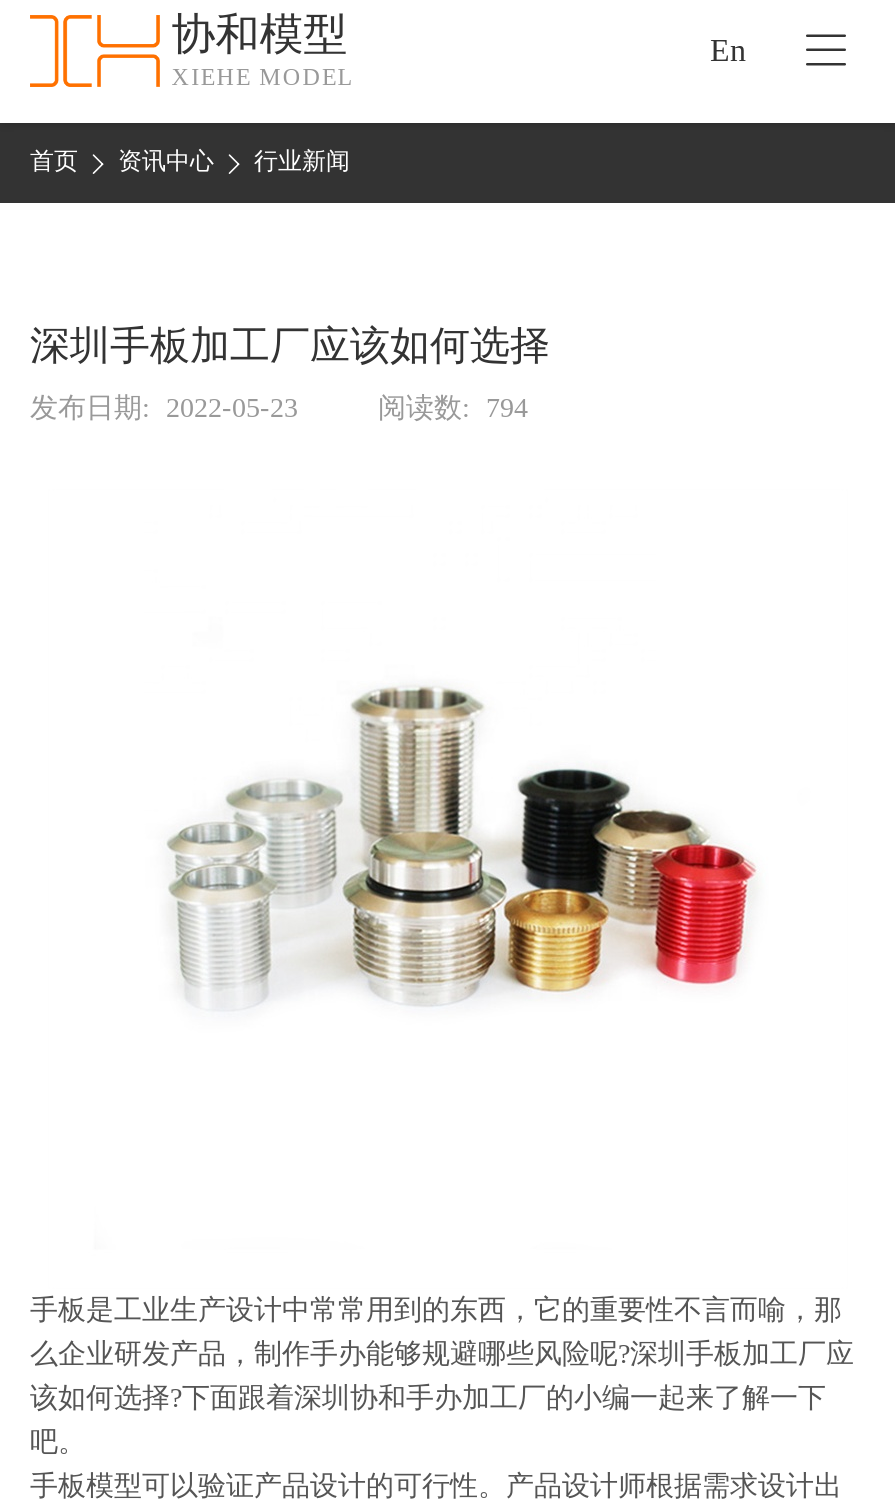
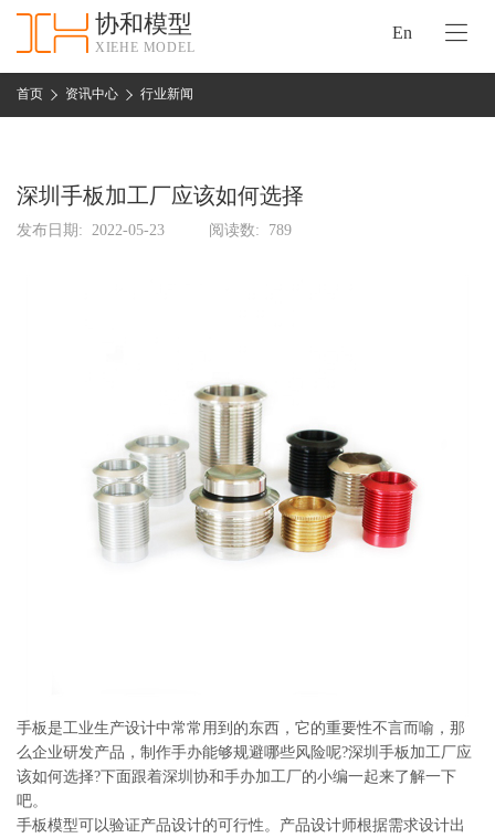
- 阅读数: 794
+ 阅读数: 789
